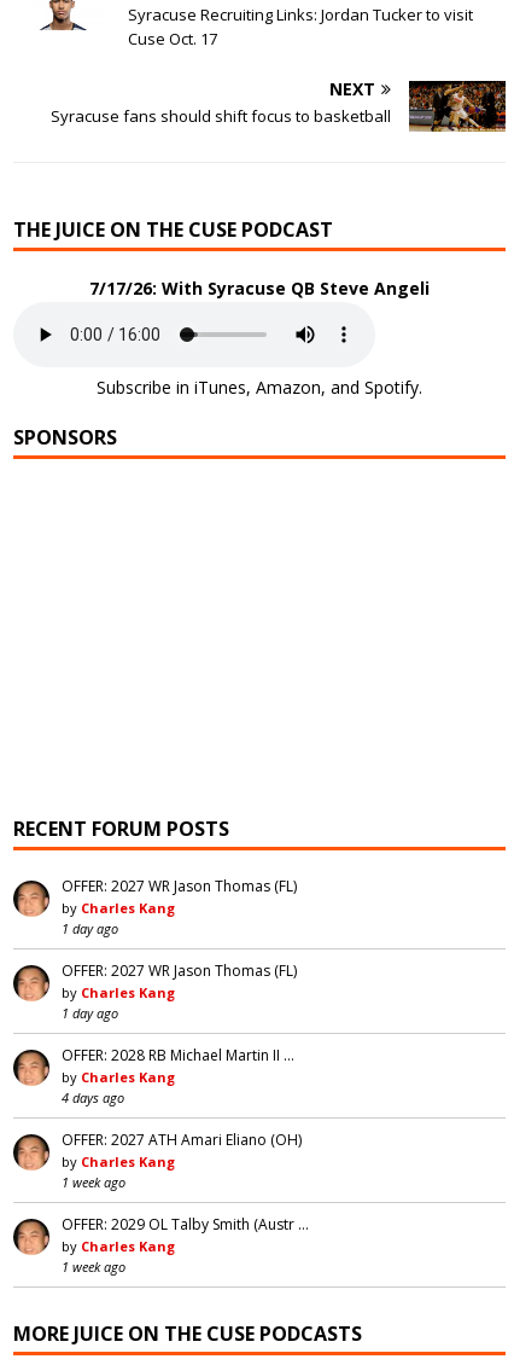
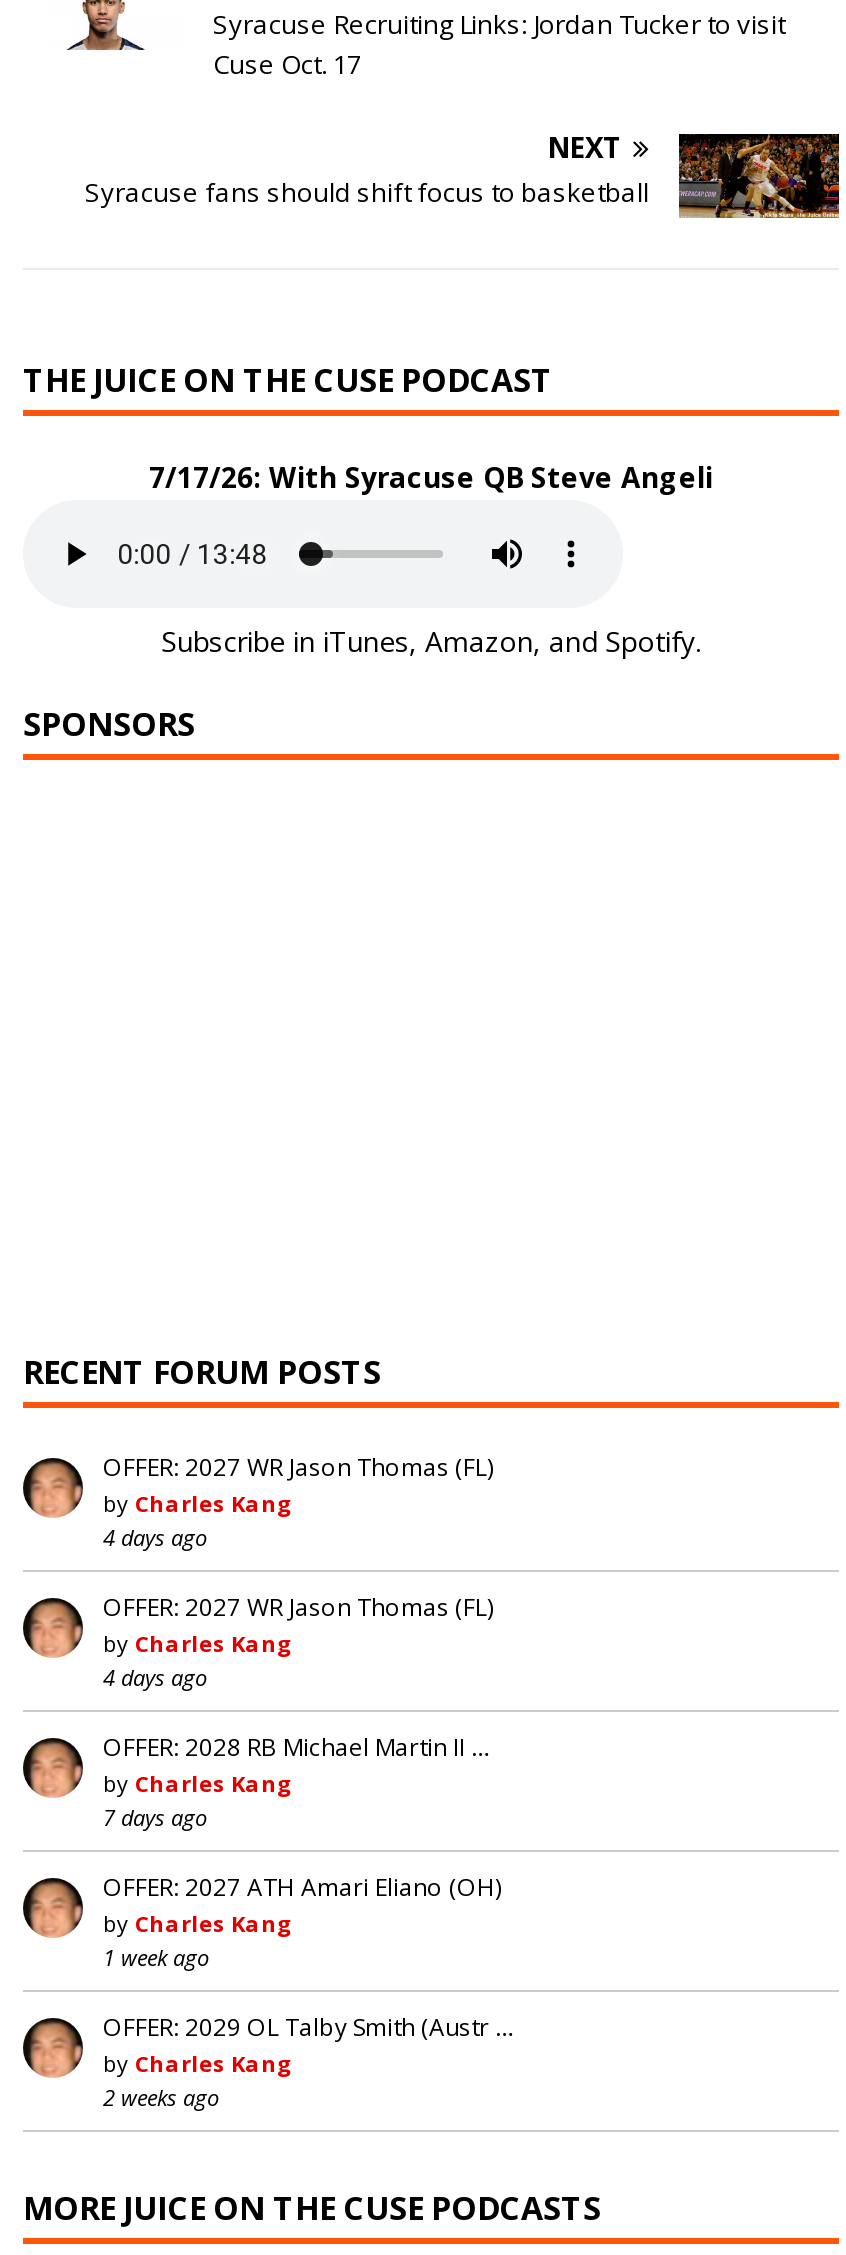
- 1 day ago
+ 4 days ago

- 1 day ago
+ 4 days ago

- 4 days ago
+ 7 days ago

- 1 week ago
+ 2 weeks ago
